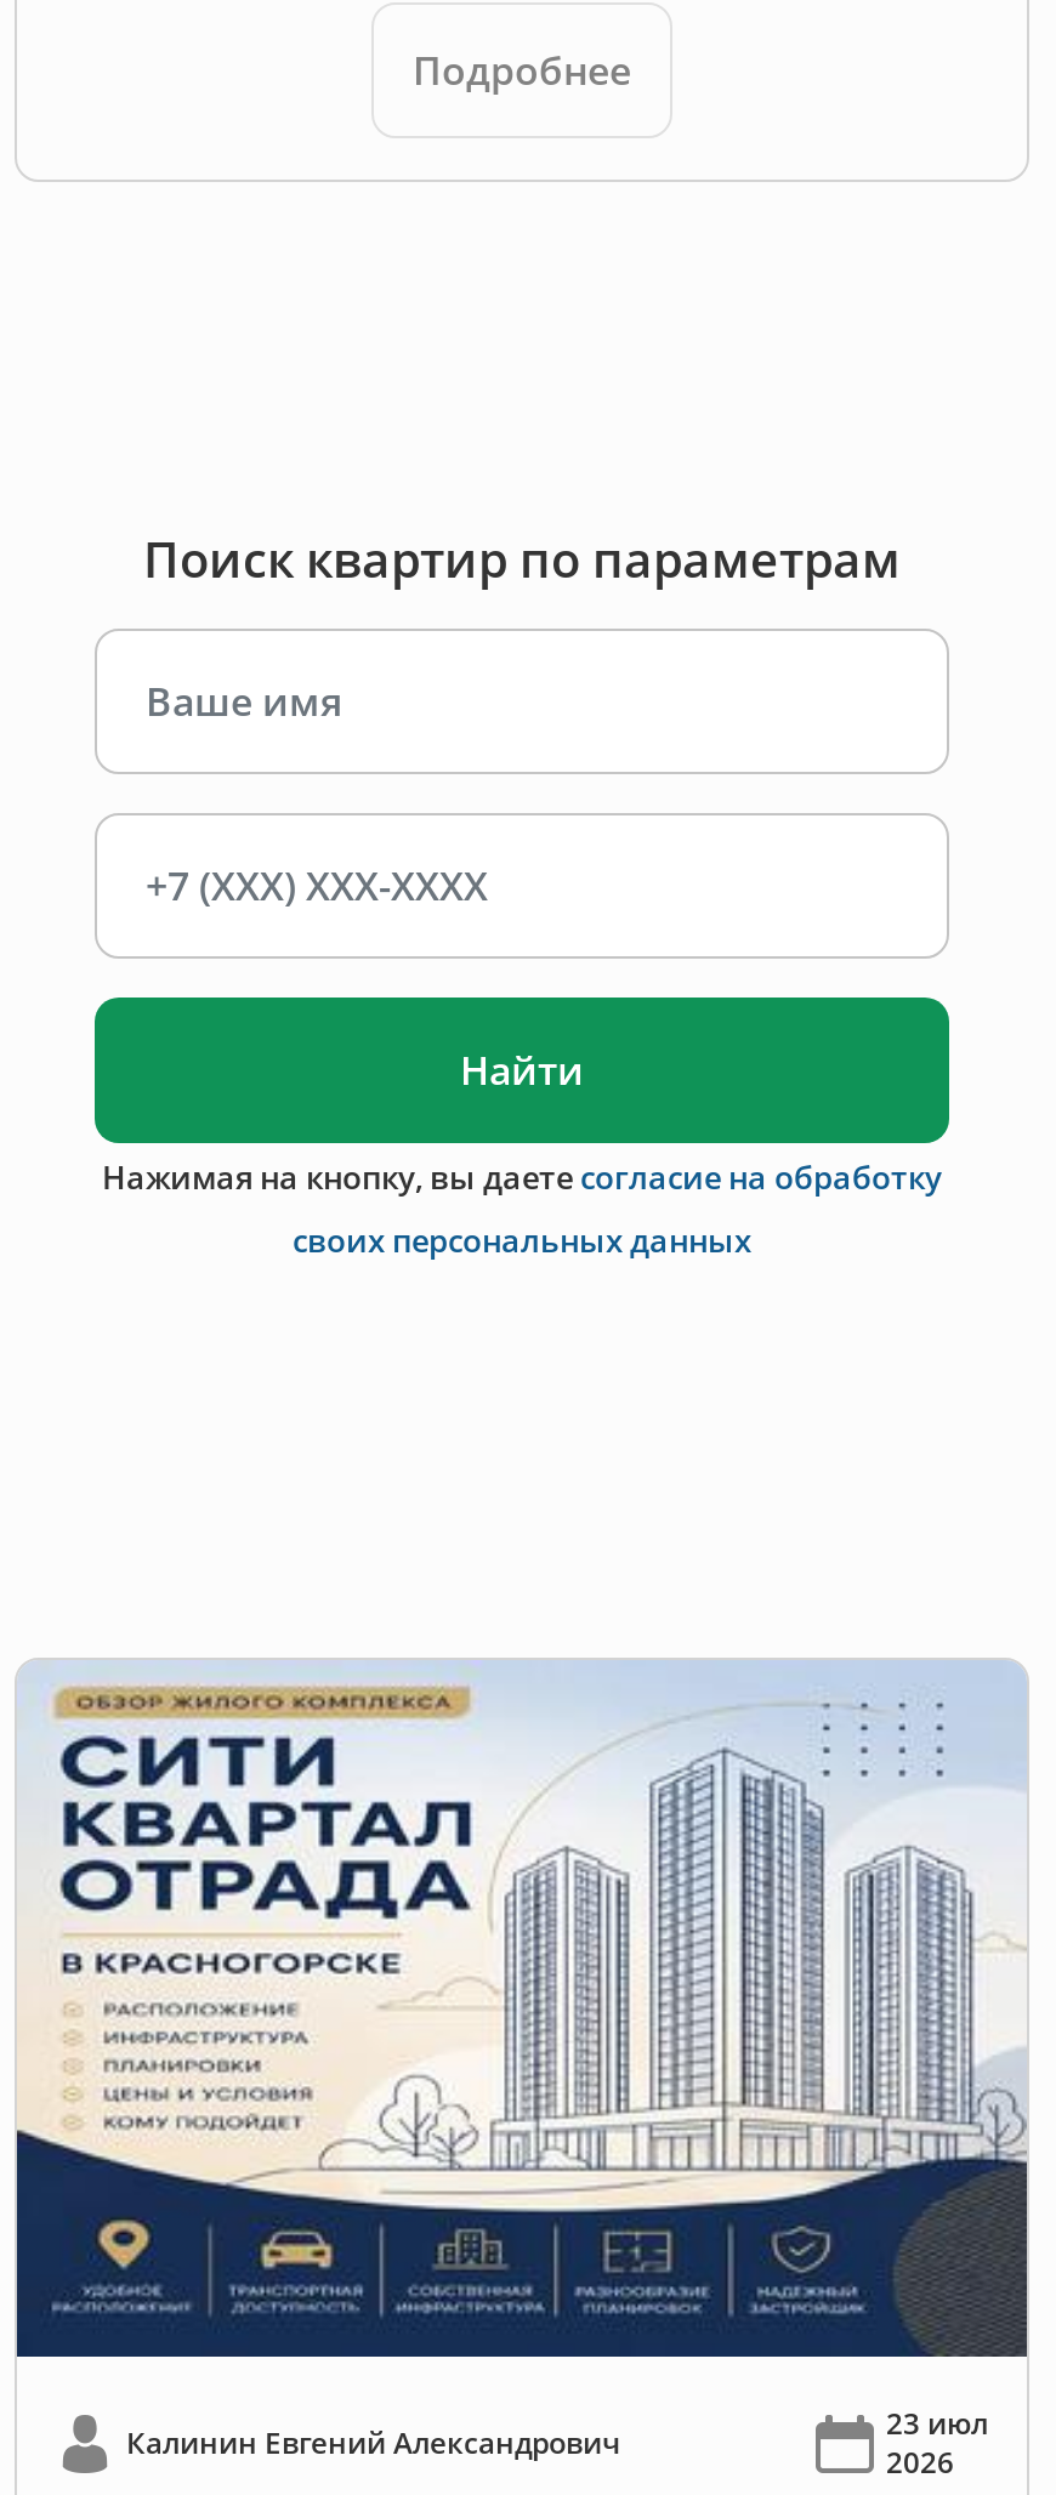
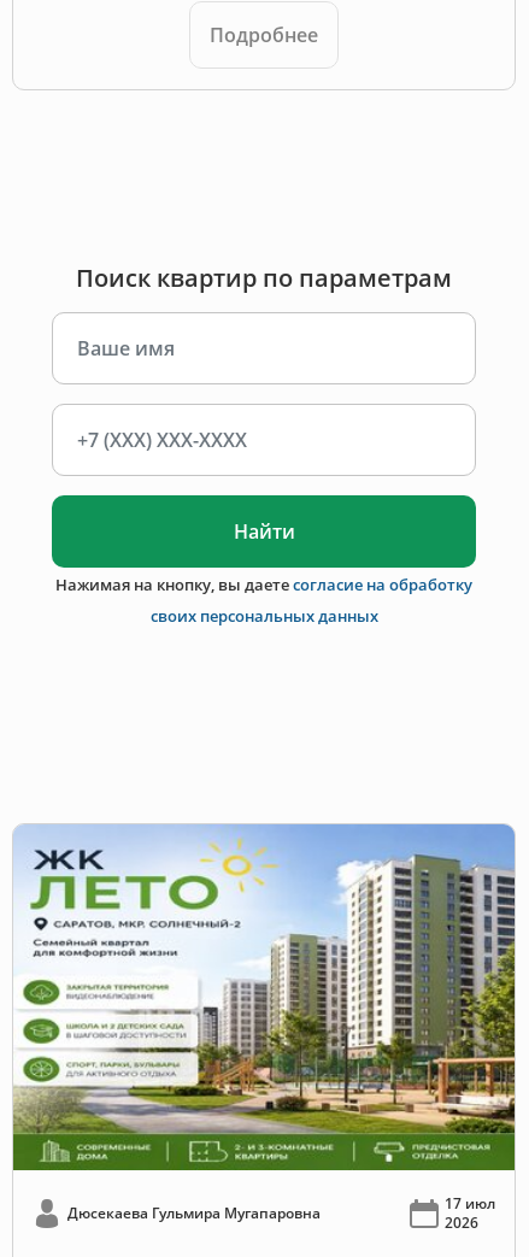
- [image]
- Калинин Евгений Александрович
- 23 июл
+ [image]
+ Дюсекаева Гульмира Мугапаровна
+ 17 июл
